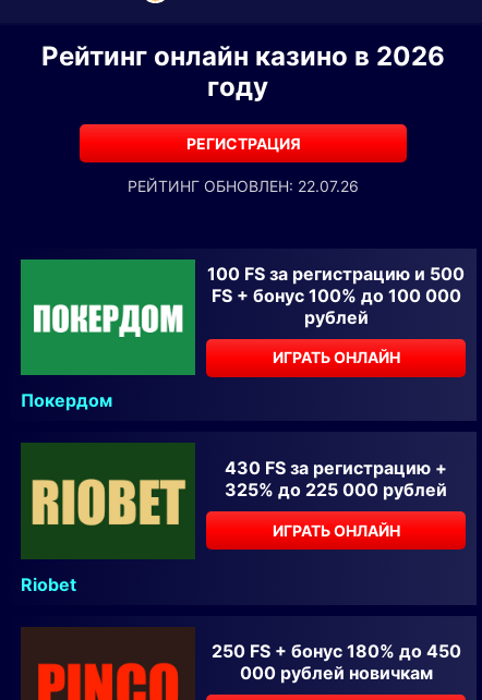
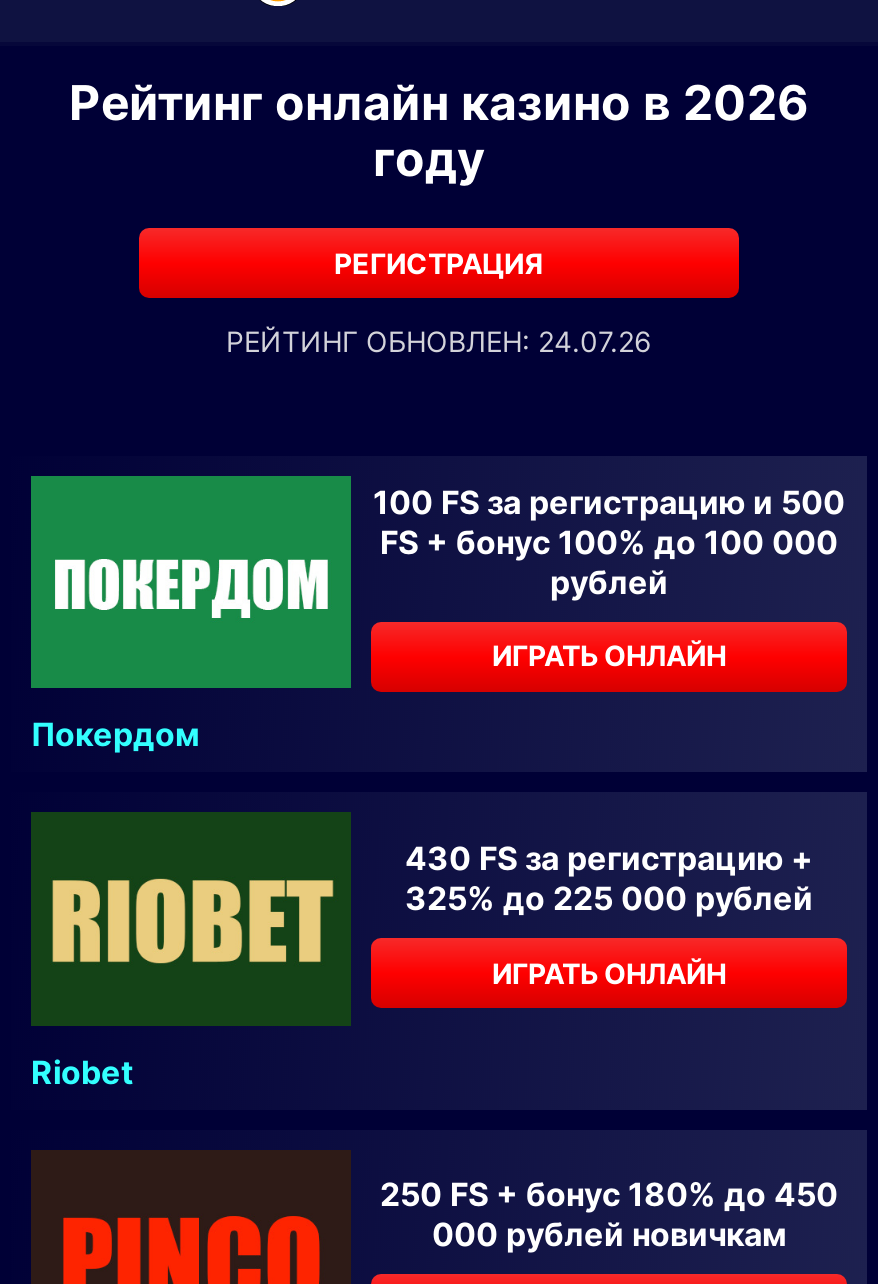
- РЕЙТИНГ ОБНОВЛЕН: 22.07.26
+ РЕЙТИНГ ОБНОВЛЕН: 24.07.26
